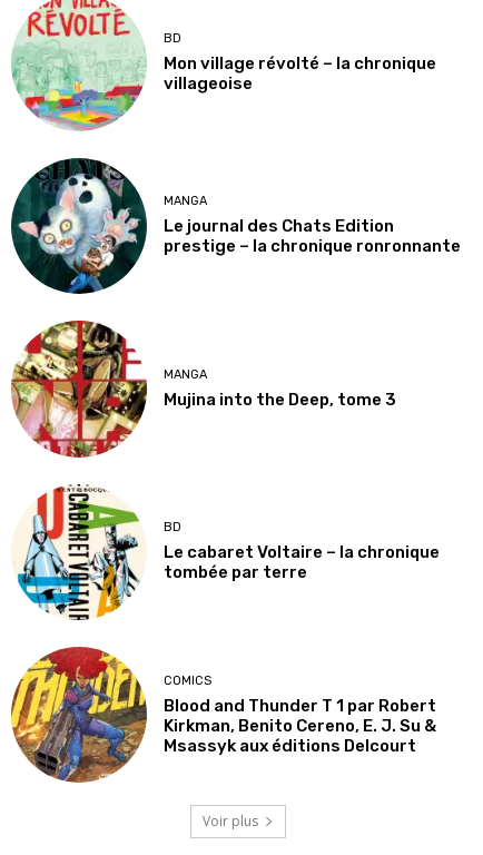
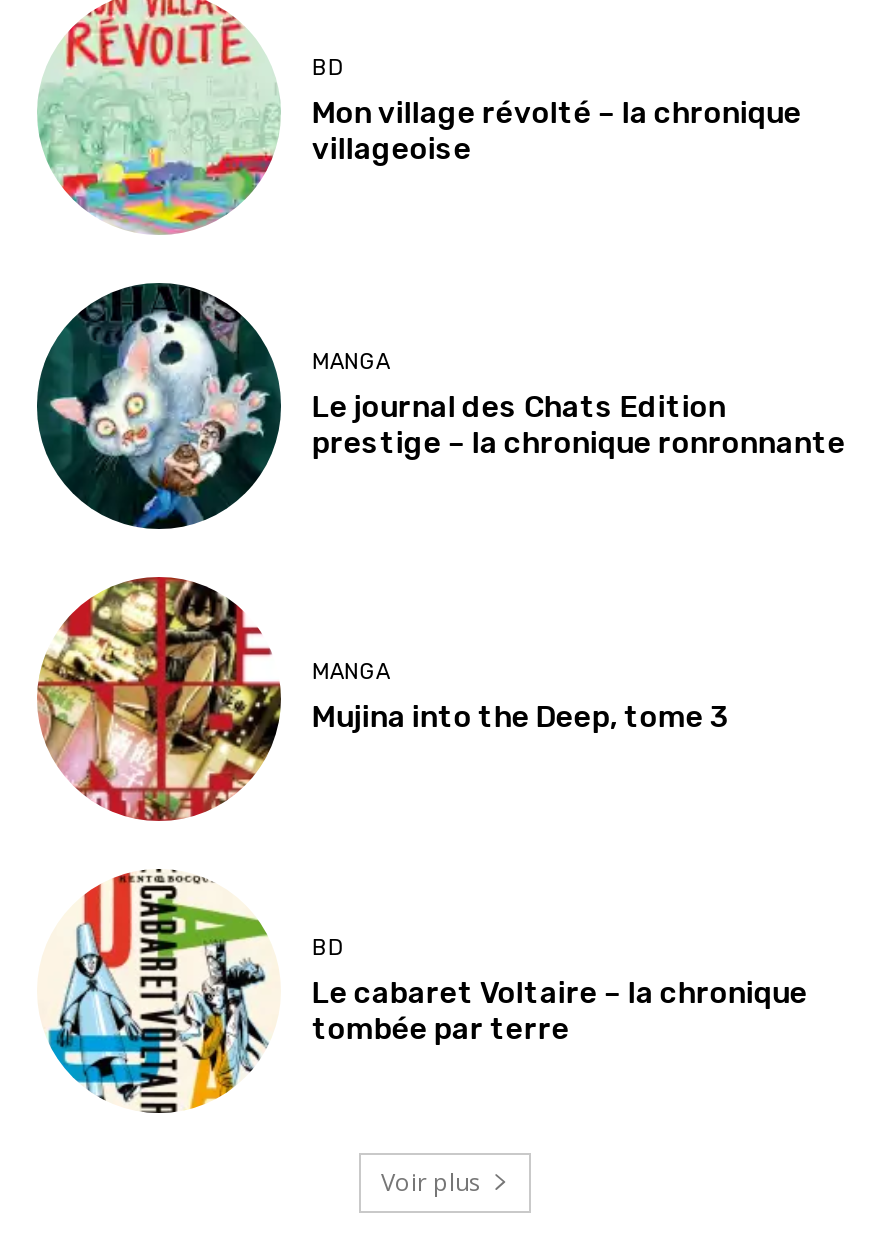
- [image]
- COMICS
- Blood and Thunder T 1 par Robert
- Kirkman, Benito Cereno, E. J. Su &
- Msassyk aux éditions Delcourt
